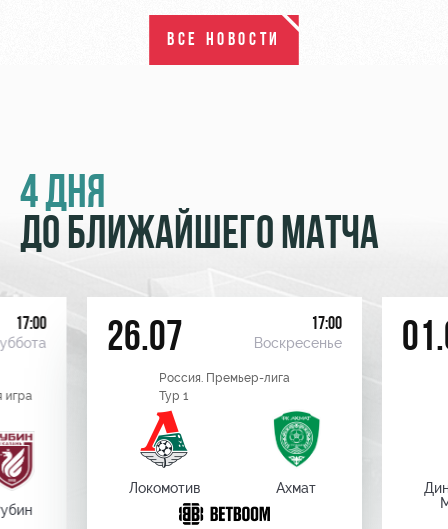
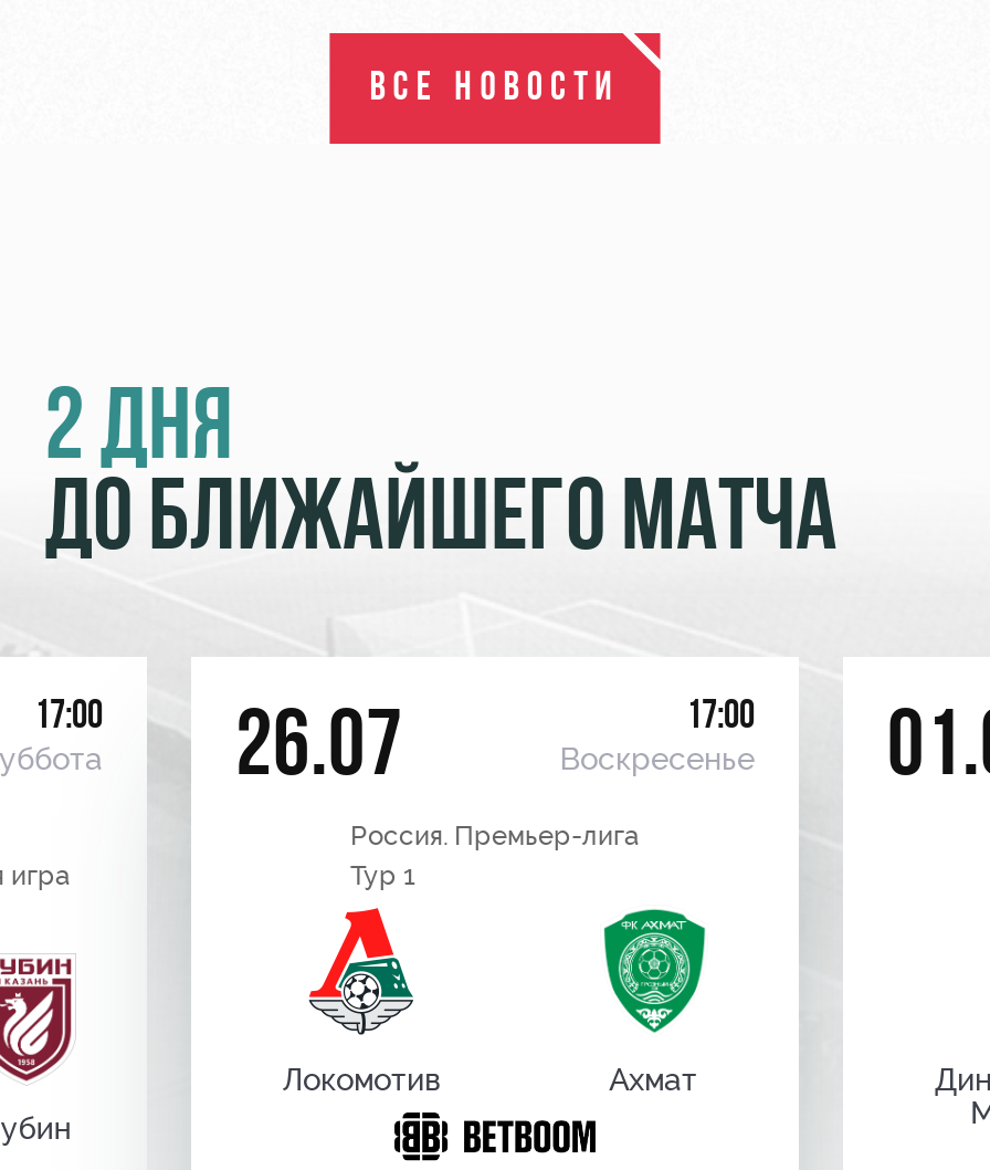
- 4 ДНЯ
+ 2 ДНЯ
